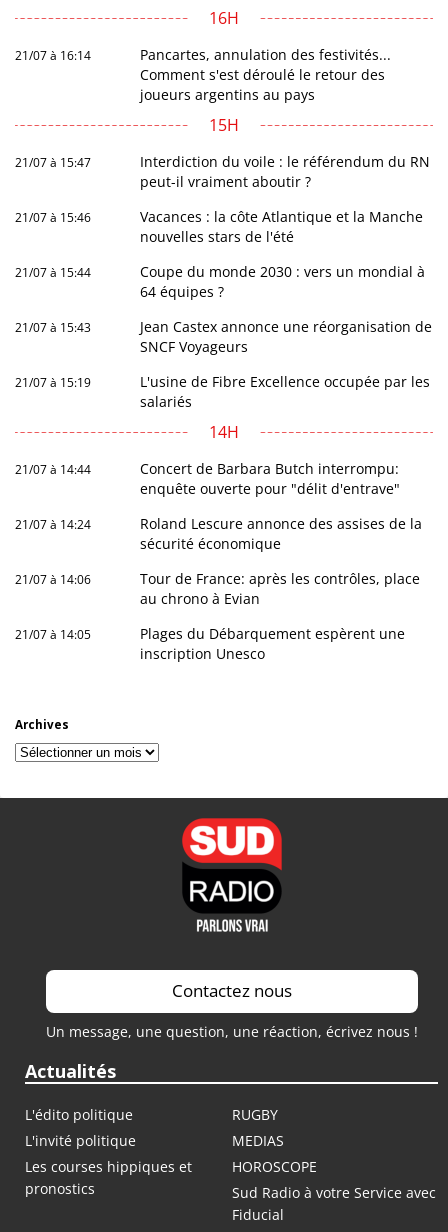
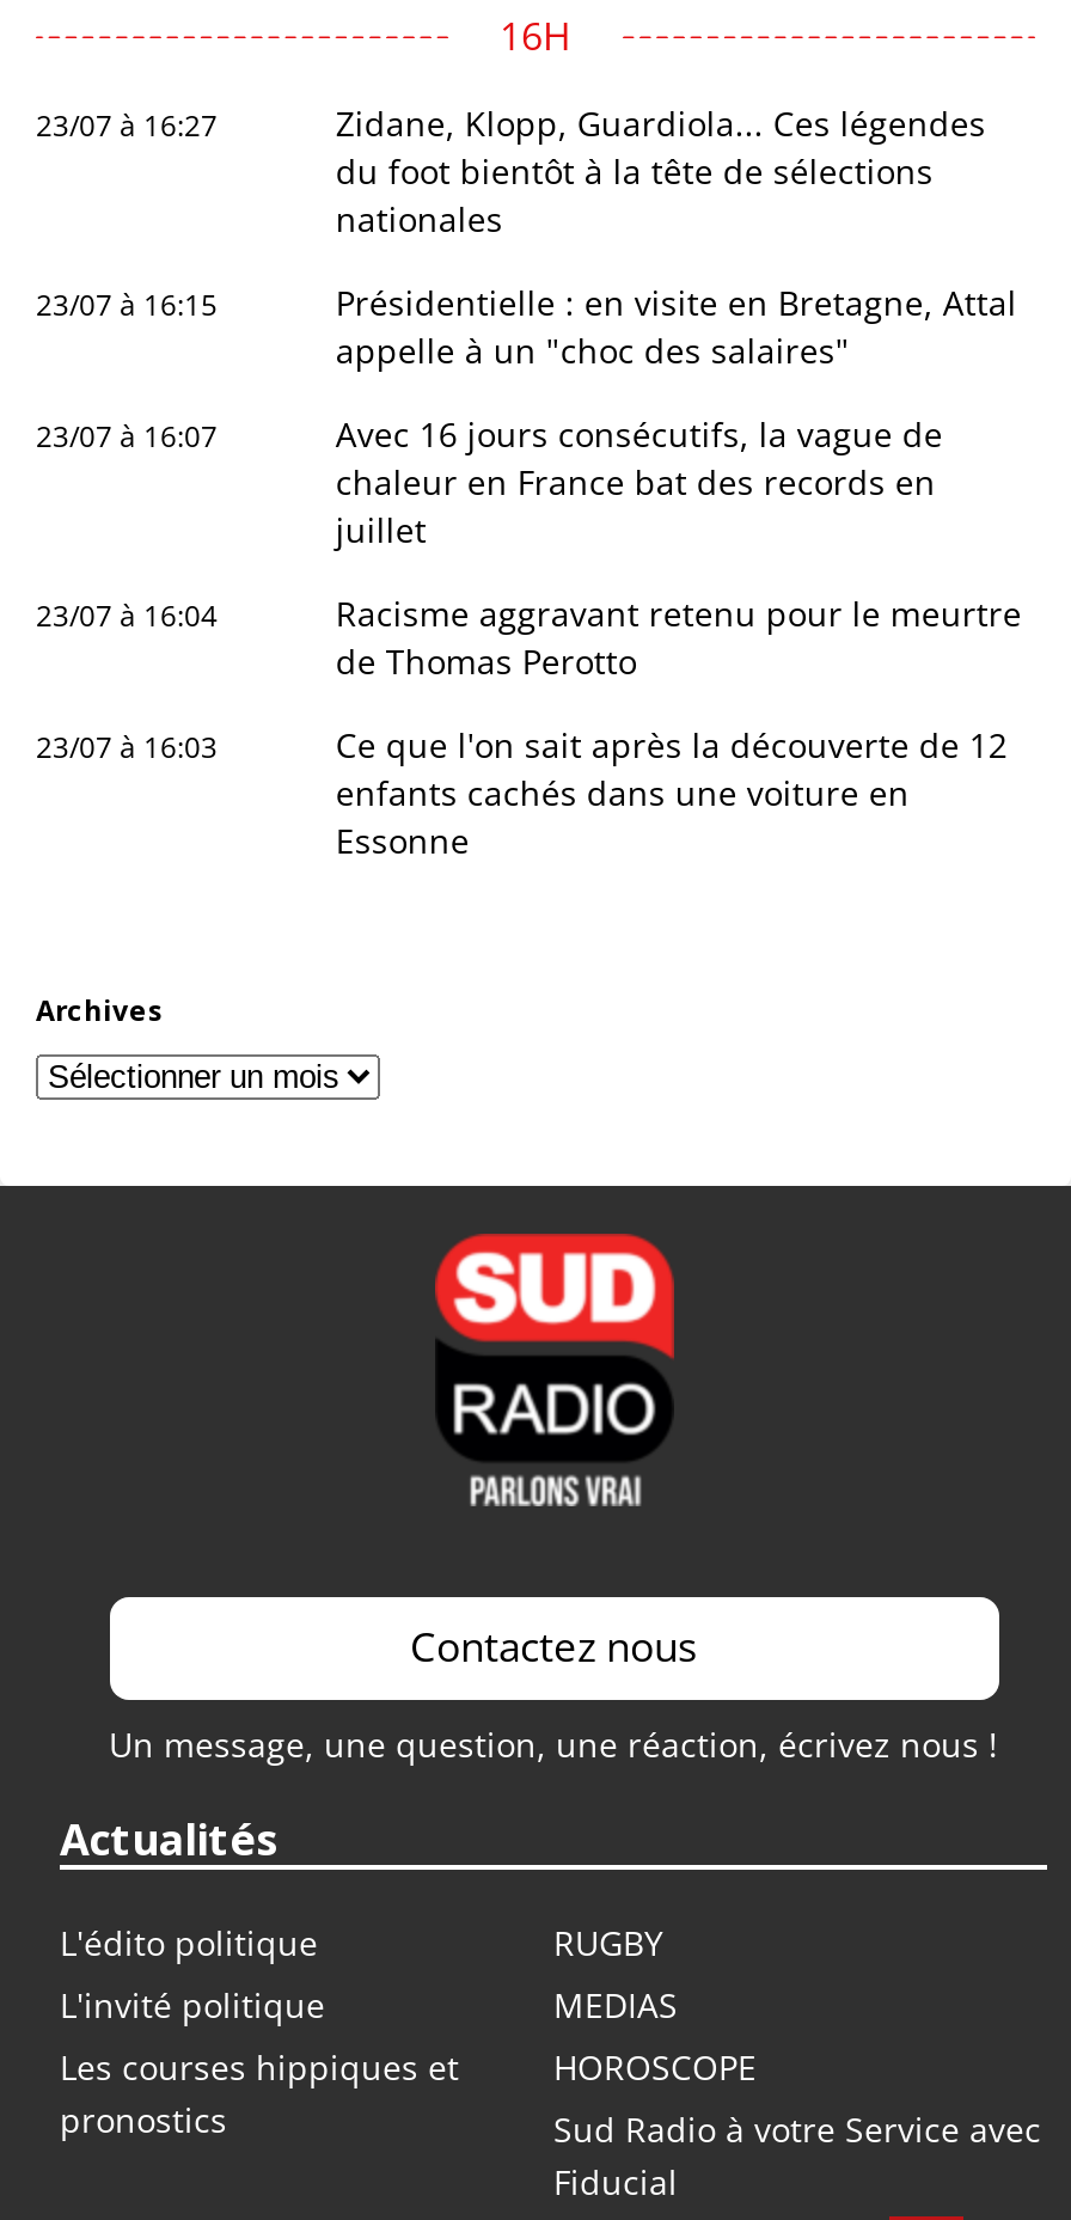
- 21/07 à 16:14
- Pancartes, annulation des festivités...
- Comment s'est déroulé le retour des
- joueurs argentins au pays
- 15H
- 21/07 à 15:47
- Interdiction du voile : le référendum du RN
- peut-il vraiment aboutir ?
- 21/07 à 15:46
- Vacances : la côte Atlantique et la Manche
- nouvelles stars de l'été
- 21/07 à 15:44
- Coupe du monde 2030 : vers un mondial à
- 64 équipes ?
- 21/07 à 15:43
- Jean Castex annonce une réorganisation de
- SNCF Voyageurs
- 21/07 à 15:19
- L'usine de Fibre Excellence occupée par les
- salariés
- 14H
- 21/07 à 14:44
- Concert de Barbara Butch interrompu:
- enquête ouverte pour "délit d'entrave"
- 21/07 à 14:24
- Roland Lescure annonce des assises de la
- sécurité économique
- 21/07 à 14:06
- Tour de France: après les contrôles, place
- au chrono à Evian
- 21/07 à 14:05
- Plages du Débarquement espèrent une
- inscription Unesco
+ 23/07 à 16:27
+ Zidane, Klopp, Guardiola... Ces légendes
+ du foot bientôt à la tête de sélections
+ nationales
+ 23/07 à 16:15
+ Présidentielle : en visite en Bretagne, Attal
+ appelle à un "choc des salaires"
+ 23/07 à 16:07
+ Avec 16 jours consécutifs, la vague de
+ chaleur en France bat des records en
+ juillet
+ 23/07 à 16:04
+ Racisme aggravant retenu pour le meurtre
+ de Thomas Perotto
+ 23/07 à 16:03
+ Ce que l'on sait après la découverte de 12
+ enfants cachés dans une voiture en
+ Essonne
